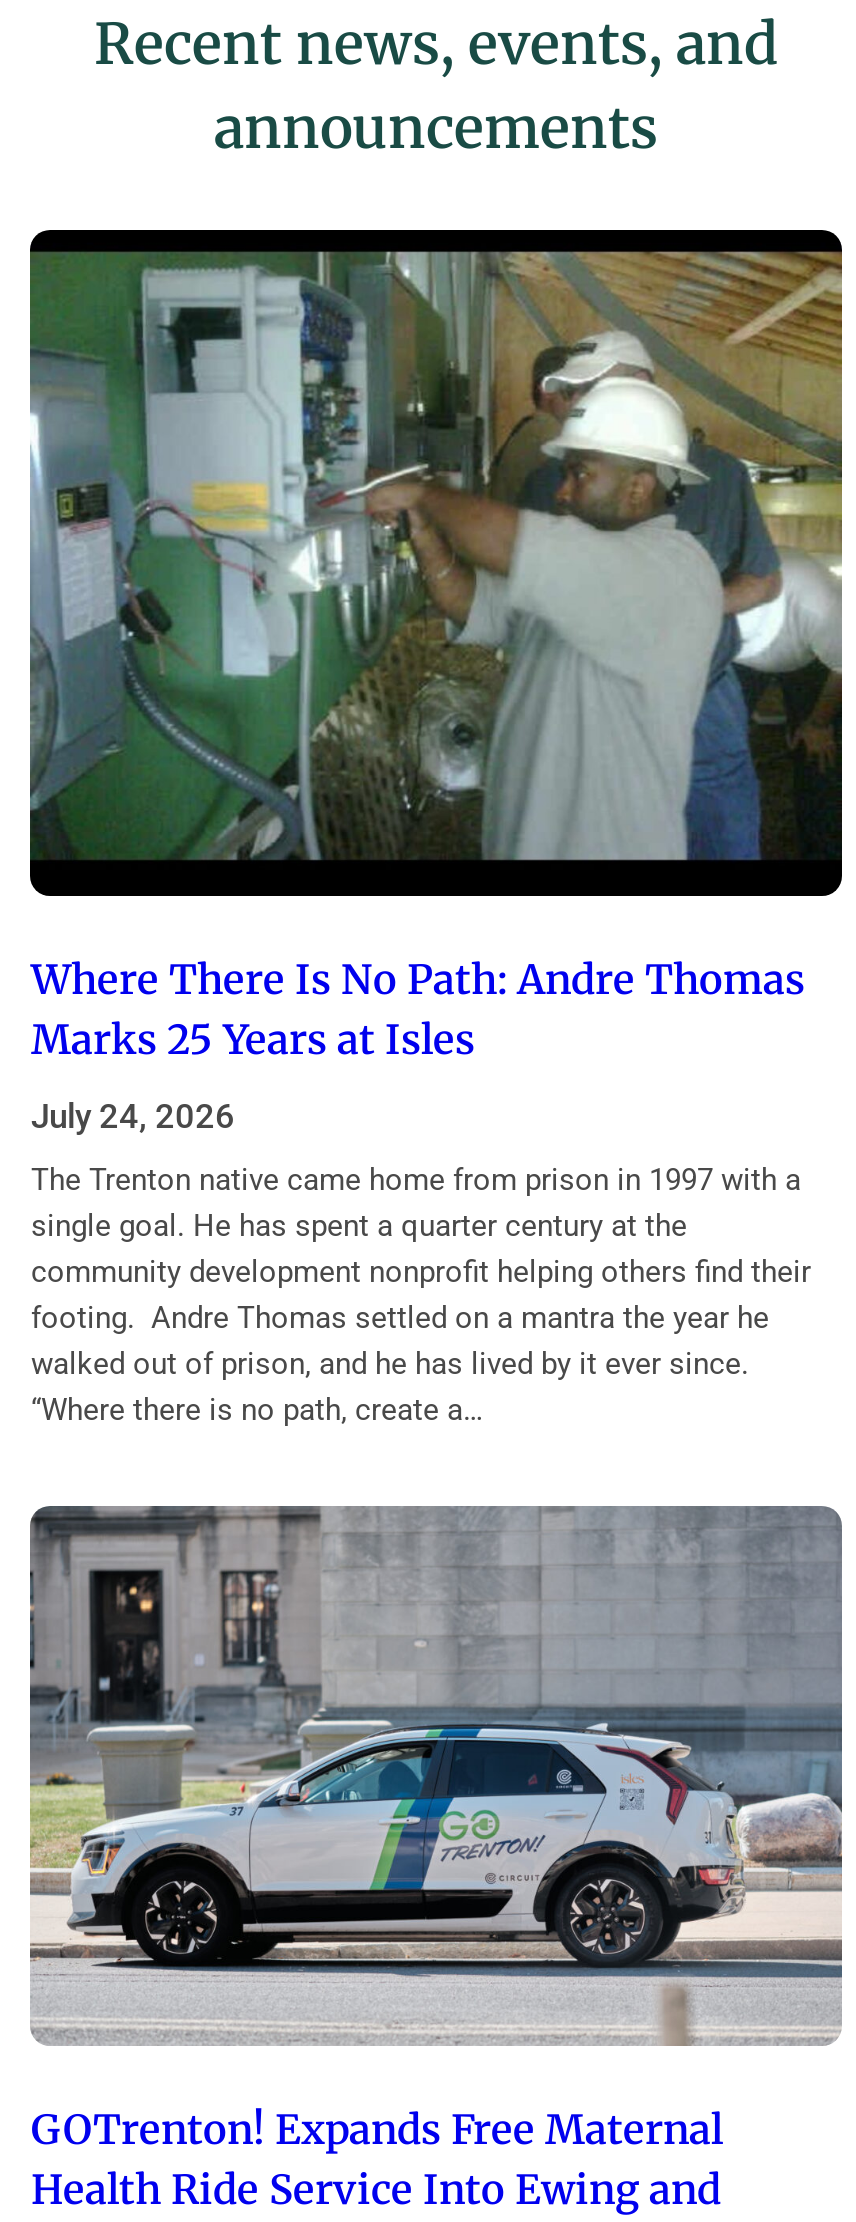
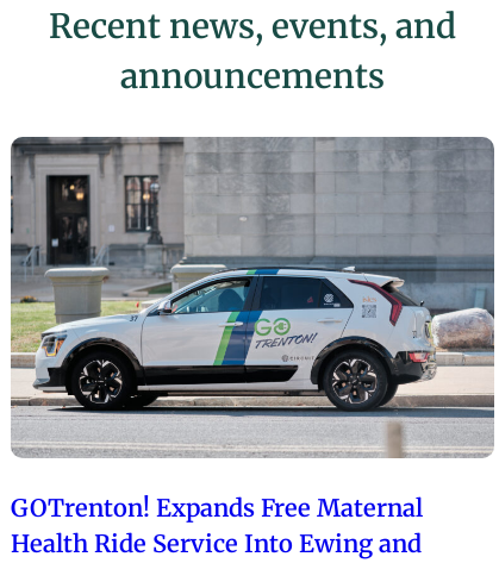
- [image]
- Where There Is No Path: Andre Thomas
- Marks 25 Years at Isles
- July 24, 2026
- The Trenton native came home from prison in 1997 with a
- single goal. He has spent a quarter century at the
- community development nonprofit helping others find their
- footing. Andre Thomas settled on a mantra the year he
- walked out of prison, and he has lived by it ever since.
- “Where there is no path, create a…
